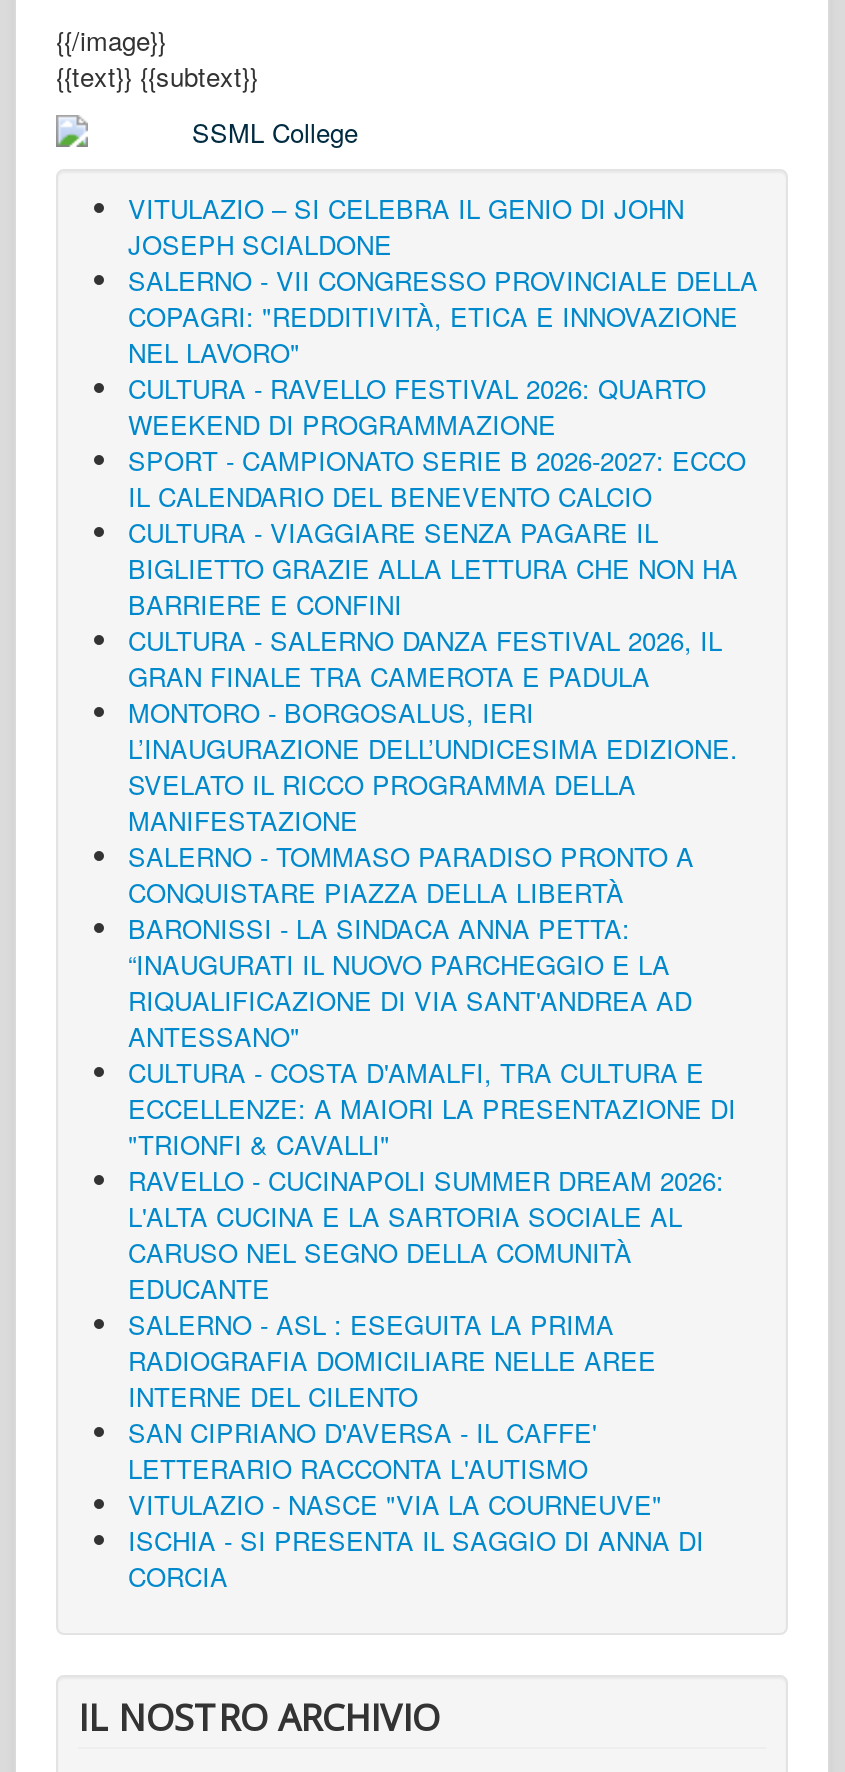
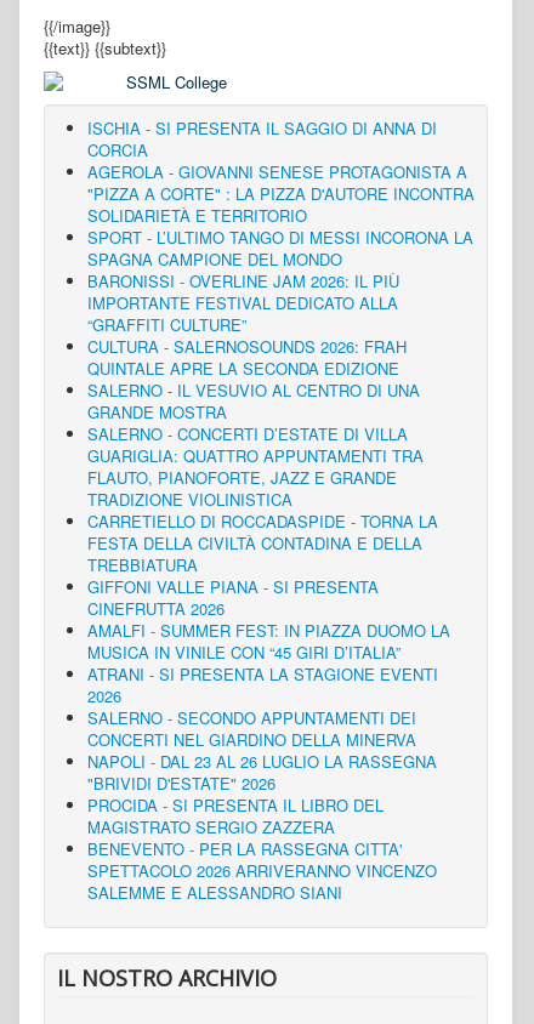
- VITULAZIO – SI CELEBRA IL GENIO DI JOHN
- JOSEPH SCIALDONE
- SALERNO - VII CONGRESSO PROVINCIALE DELLA
- COPAGRI: "REDDITIVITÀ, ETICA E INNOVAZIONE
- NEL LAVORO"
- CULTURA - RAVELLO FESTIVAL 2026: QUARTO
- WEEKEND DI PROGRAMMAZIONE
- SPORT - CAMPIONATO SERIE B 2026-2027: ECCO
- IL CALENDARIO DEL BENEVENTO CALCIO
- CULTURA - VIAGGIARE SENZA PAGARE IL
- BIGLIETTO GRAZIE ALLA LETTURA CHE NON HA
- BARRIERE E CONFINI
- CULTURA - SALERNO DANZA FESTIVAL 2026, IL
- GRAN FINALE TRA CAMEROTA E PADULA
- MONTORO - BORGOSALUS, IERI
- L’INAUGURAZIONE DELL’UNDICESIMA EDIZIONE.
- SVELATO IL RICCO PROGRAMMA DELLA
- MANIFESTAZIONE
- SALERNO - TOMMASO PARADISO PRONTO A
- CONQUISTARE PIAZZA DELLA LIBERTÀ
- BARONISSI - LA SINDACA ANNA PETTA:
- “INAUGURATI IL NUOVO PARCHEGGIO E LA
- RIQUALIFICAZIONE DI VIA SANT'ANDREA AD
- ANTESSANO"
- CULTURA - COSTA D'AMALFI, TRA CULTURA E
- ECCELLENZE: A MAIORI LA PRESENTAZIONE DI
- "TRIONFI & CAVALLI"
- RAVELLO - CUCINAPOLI SUMMER DREAM 2026:
- L'ALTA CUCINA E LA SARTORIA SOCIALE AL
- CARUSO NEL SEGNO DELLA COMUNITÀ
- EDUCANTE
- SALERNO - ASL : ESEGUITA LA PRIMA
- RADIOGRAFIA DOMICILIARE NELLE AREE
- INTERNE DEL CILENTO
- SAN CIPRIANO D'AVERSA - IL CAFFE'
- LETTERARIO RACCONTA L'AUTISMO
- VITULAZIO - NASCE "VIA LA COURNEUVE"

moved up: ISCHIA - SI PRESENTA IL SAGGIO DI ANNA DI | CORCIA

+ AGEROLA - GIOVANNI SENESE PROTAGONISTA A
+ "PIZZA A CORTE" : LA PIZZA D'AUTORE INCONTRA
+ SOLIDARIETÀ E TERRITORIO
+ SPORT - L’ULTIMO TANGO DI MESSI INCORONA LA
+ SPAGNA CAMPIONE DEL MONDO
+ BARONISSI - OVERLINE JAM 2026: IL PIÙ
+ IMPORTANTE FESTIVAL DEDICATO ALLA
+ “GRAFFITI CULTURE”
+ CULTURA - SALERNOSOUNDS 2026: FRAH
+ QUINTALE APRE LA SECONDA EDIZIONE
+ SALERNO - IL VESUVIO AL CENTRO DI UNA
+ GRANDE MOSTRA
+ SALERNO - CONCERTI D’ESTATE DI VILLA
+ GUARIGLIA: QUATTRO APPUNTAMENTI TRA
+ FLAUTO, PIANOFORTE, JAZZ E GRANDE
+ TRADIZIONE VIOLINISTICA
+ CARRETIELLO DI ROCCADASPIDE - TORNA LA
+ FESTA DELLA CIVILTÀ CONTADINA E DELLA
+ TREBBIATURA
+ GIFFONI VALLE PIANA - SI PRESENTA
+ CINEFRUTTA 2026
+ AMALFI - SUMMER FEST: IN PIAZZA DUOMO LA
+ MUSICA IN VINILE CON “45 GIRI D’ITALIA”
+ ATRANI - SI PRESENTA LA STAGIONE EVENTI
+ 2026
+ SALERNO - SECONDO APPUNTAMENTI DEI
+ CONCERTI NEL GIARDINO DELLA MINERVA
+ NAPOLI - DAL 23 AL 26 LUGLIO LA RASSEGNA
+ "BRIVIDI D'ESTATE" 2026
+ PROCIDA - SI PRESENTA IL LIBRO DEL
+ MAGISTRATO SERGIO ZAZZERA
+ BENEVENTO - PER LA RASSEGNA CITTA'
+ SPETTACOLO 2026 ARRIVERANNO VINCENZO
+ SALEMME E ALESSANDRO SIANI
